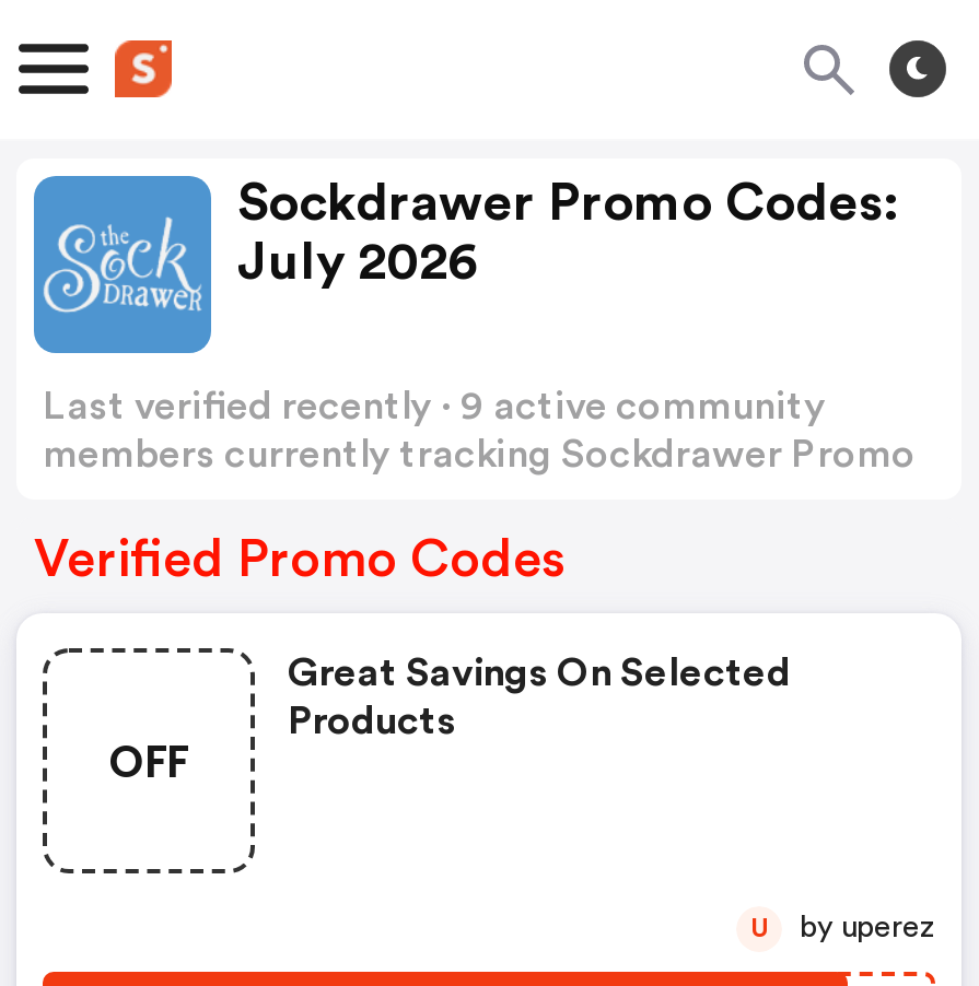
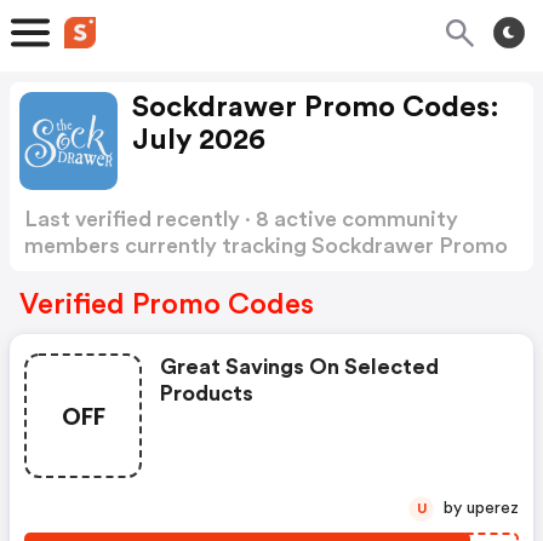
- Last verified recently · 9 active community
+ Last verified recently · 8 active community
